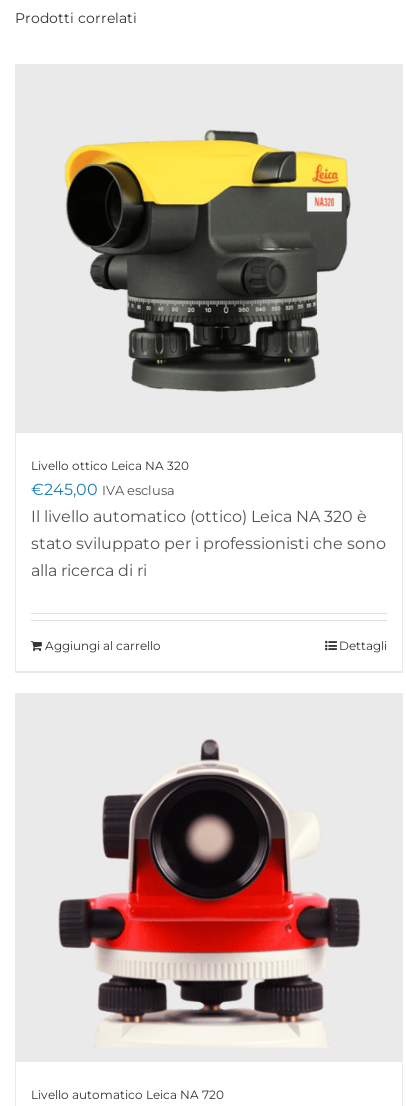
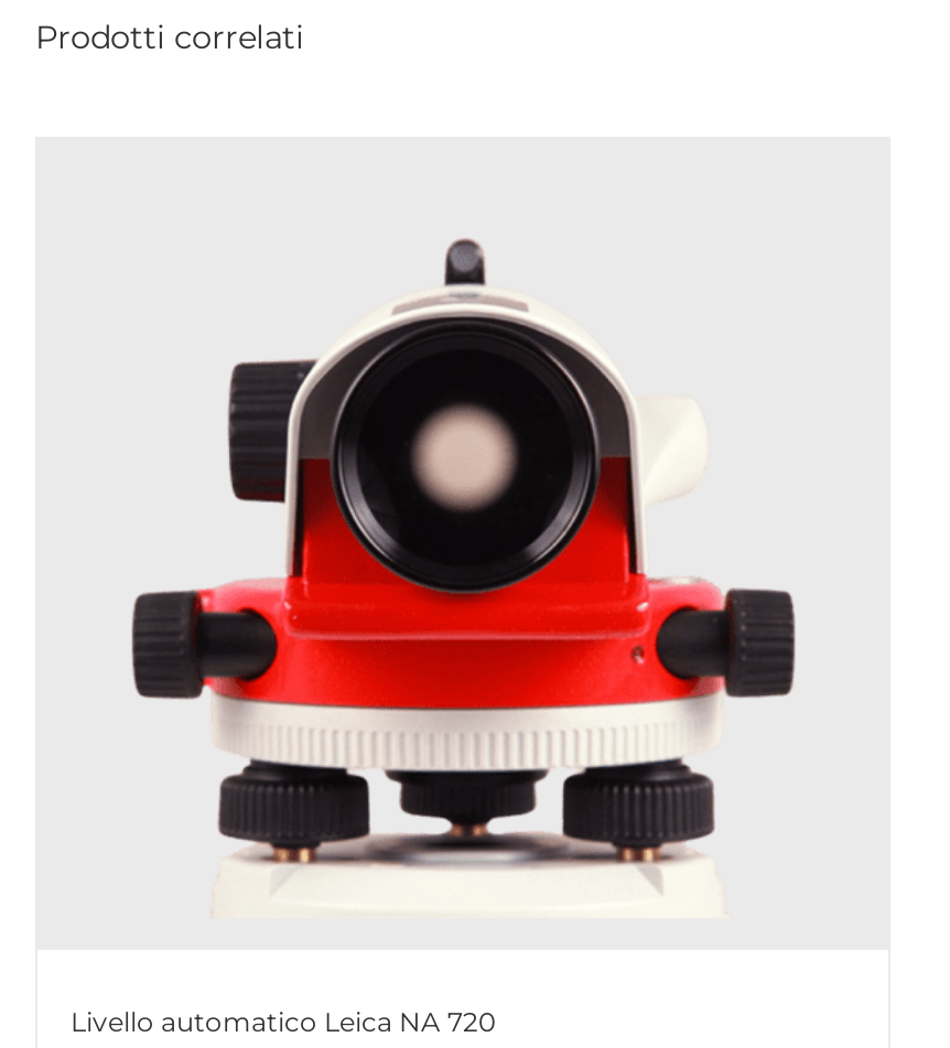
- [image]

- Livello ottico Leica NA 320
- €245,00 IVA esclusa
- Il livello automatico (ottico) Leica NA 320 è
- stato sviluppato per i professionisti che sono
- alla ricerca di ri

- Aggiungi al carrello
- Dettagli
